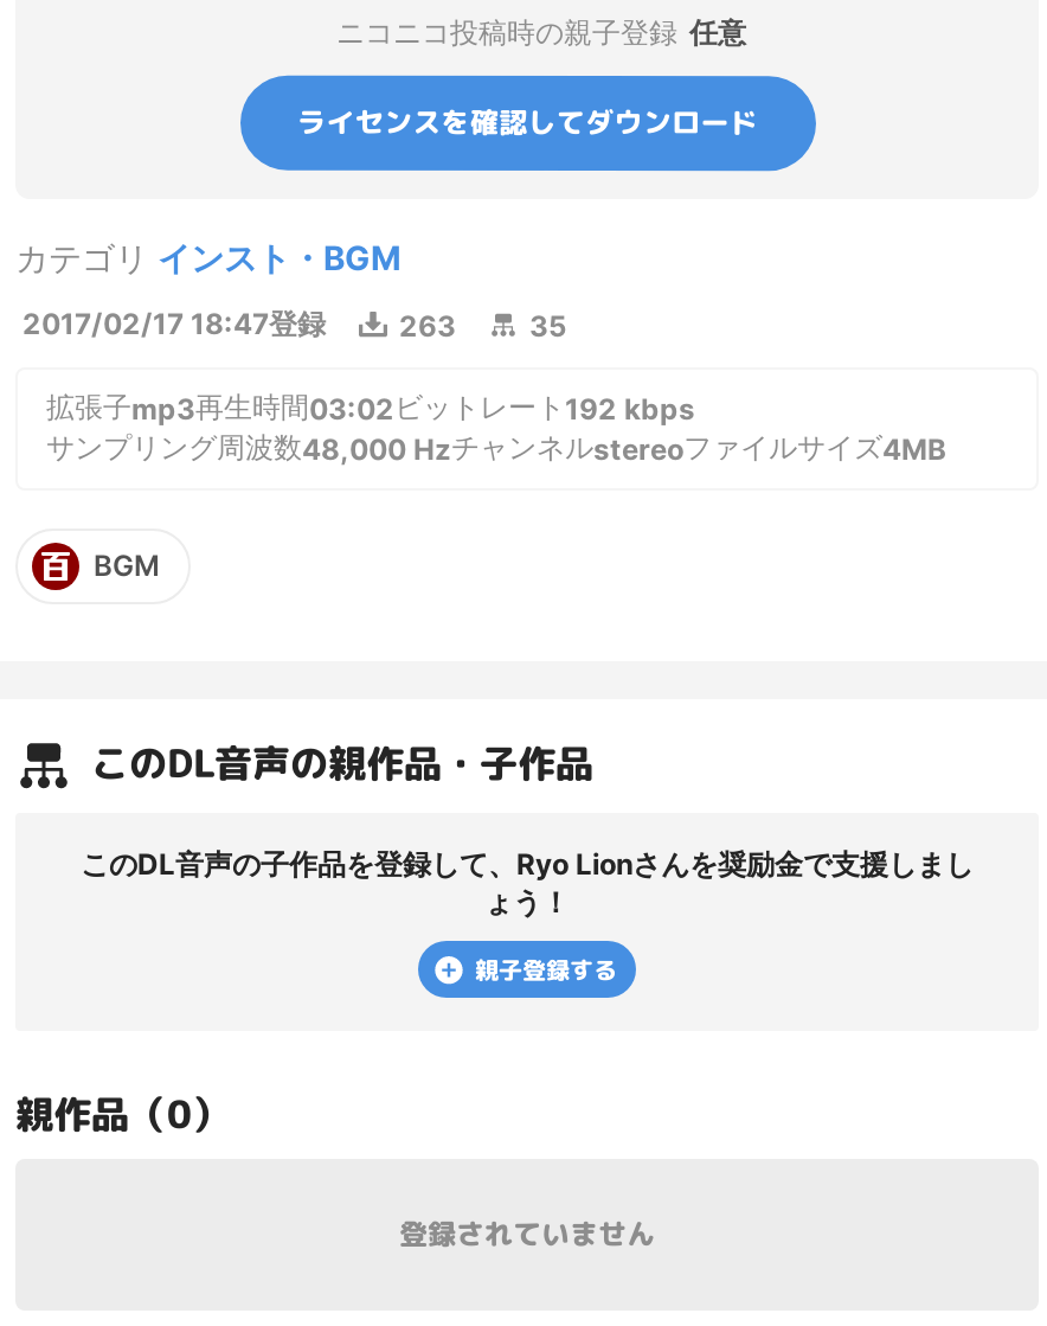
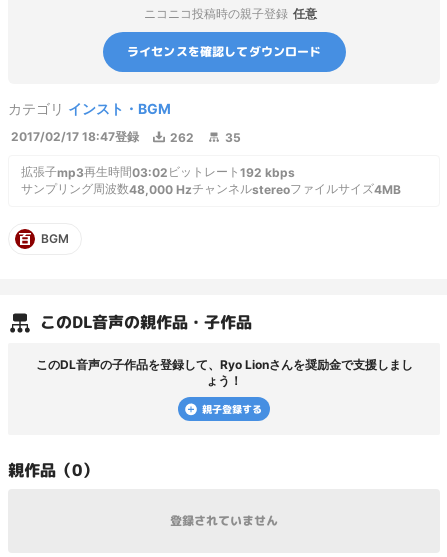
- 263
+ 262
